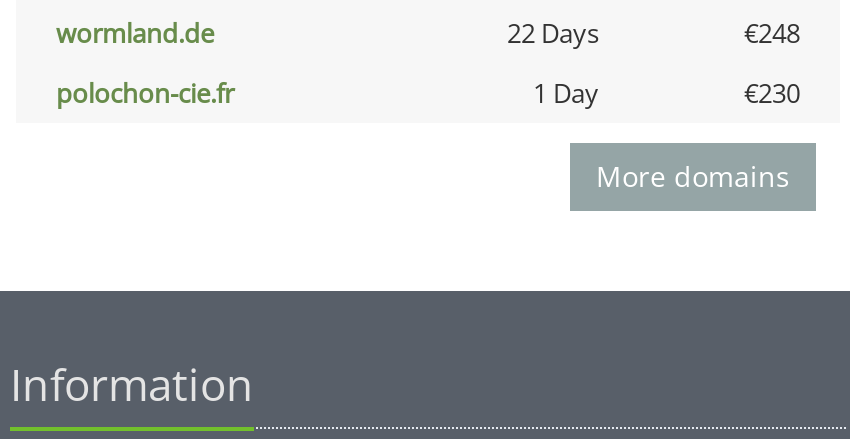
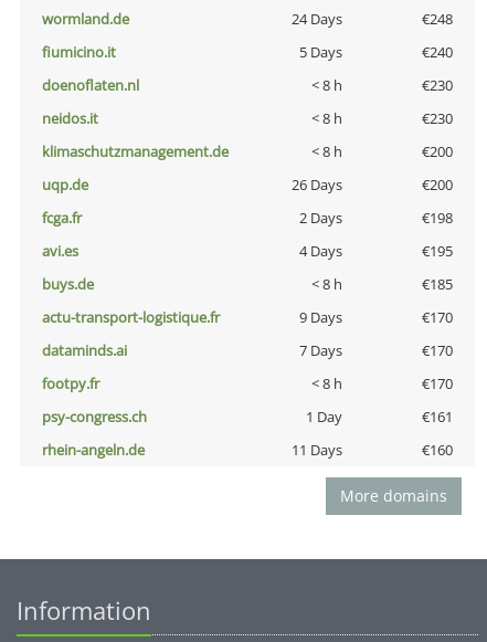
- 22 Days
+ 24 Days

- polochon-cie.fr
- 1 Day
+ fiumicino.it
+ 5 Days
+ €240
+ doenoflaten.nl
+ < 8 h

+ neidos.it
+ < 8 h
+ €230
+ klimaschutzmanagement.de
+ < 8 h
+ €200
+ uqp.de
+ 26 Days
+ €200
+ fcga.fr
+ 2 Days
+ €198
+ avi.es
+ 4 Days
+ €195
+ buys.de
+ < 8 h
+ €185
+ actu-transport-logistique.fr
+ 9 Days
+ €170
+ dataminds.ai
+ 7 Days
+ €170
+ footpy.fr
+ < 8 h
+ €170
+ psy-congress.ch
+ 1 Day
+ €161
+ rhein-angeln.de
+ 11 Days
+ €160
